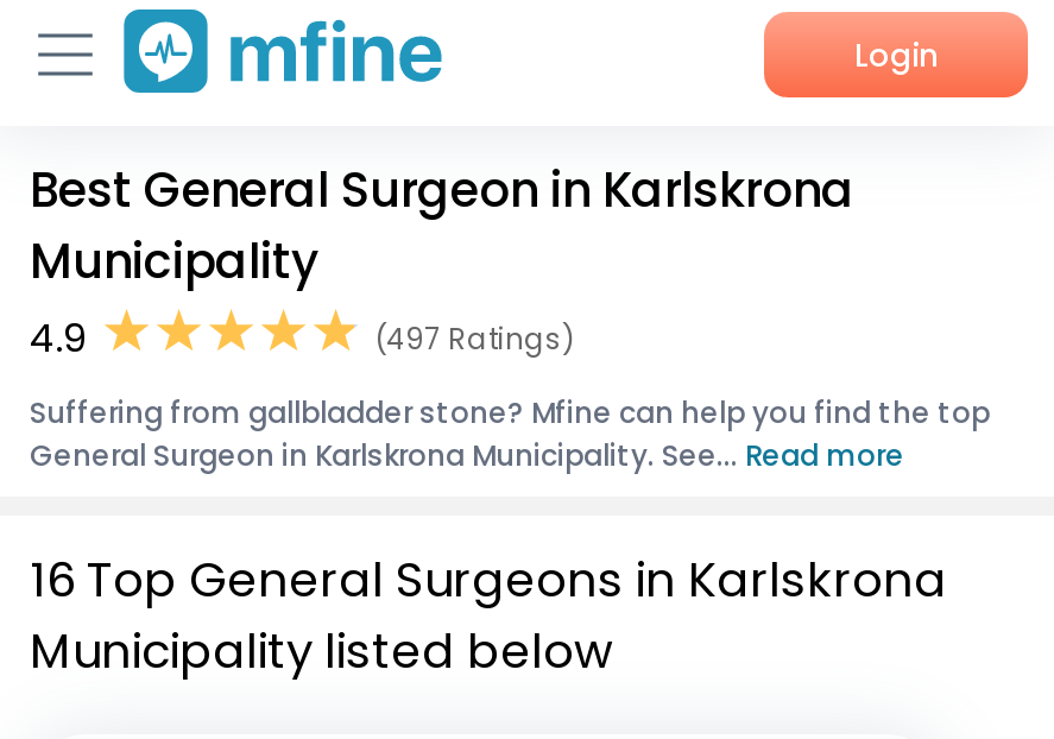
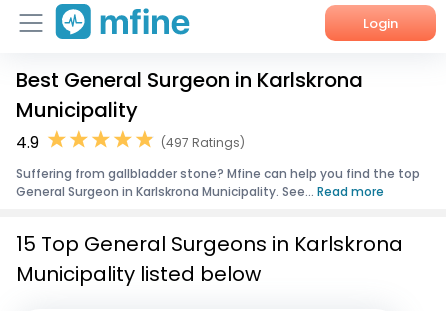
- 16 Top General Surgeons in Karlskrona
+ 15 Top General Surgeons in Karlskrona
